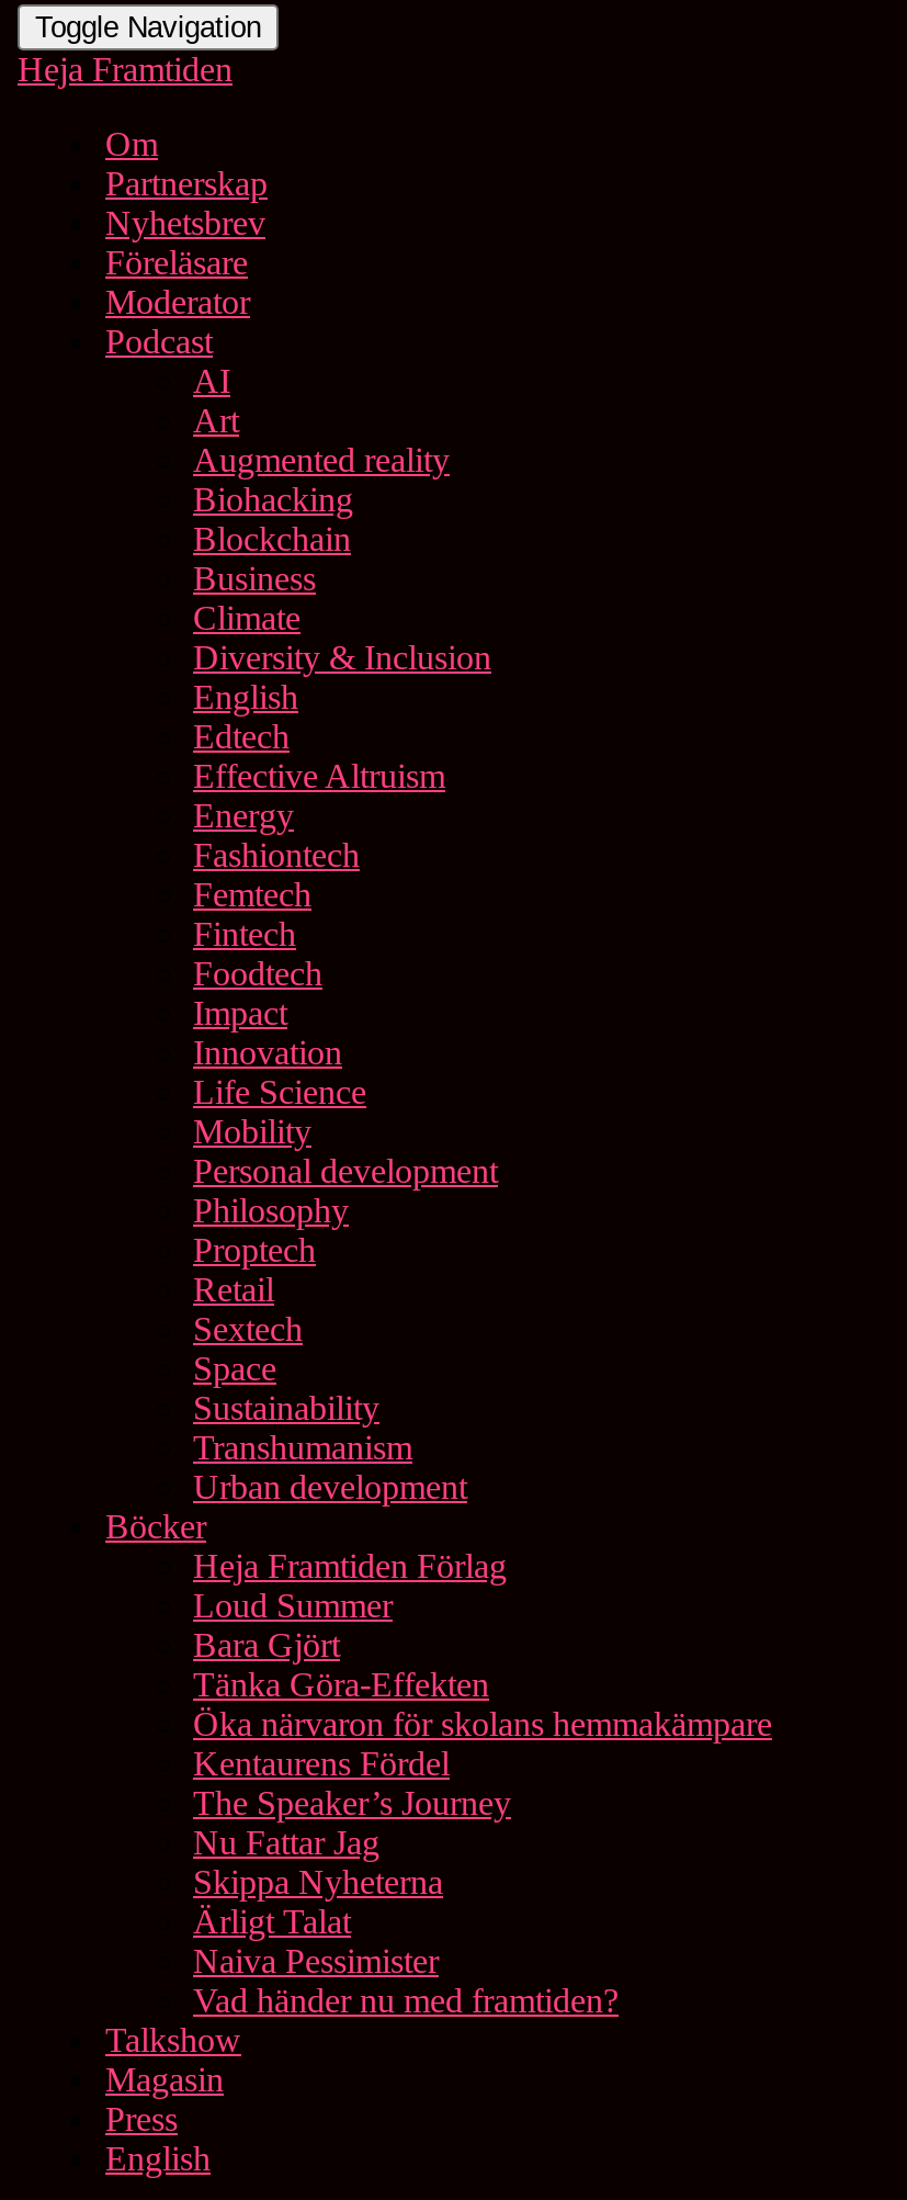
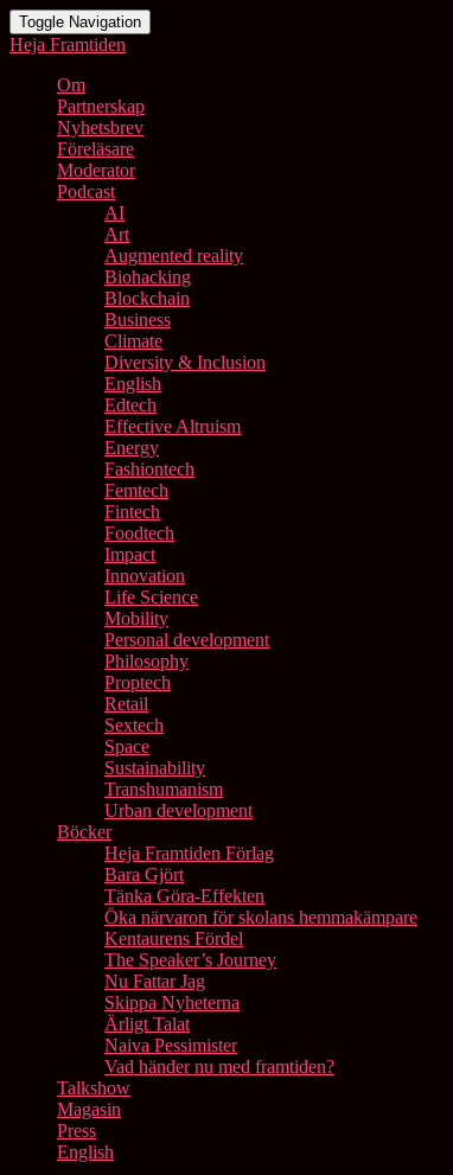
- Loud Summer
